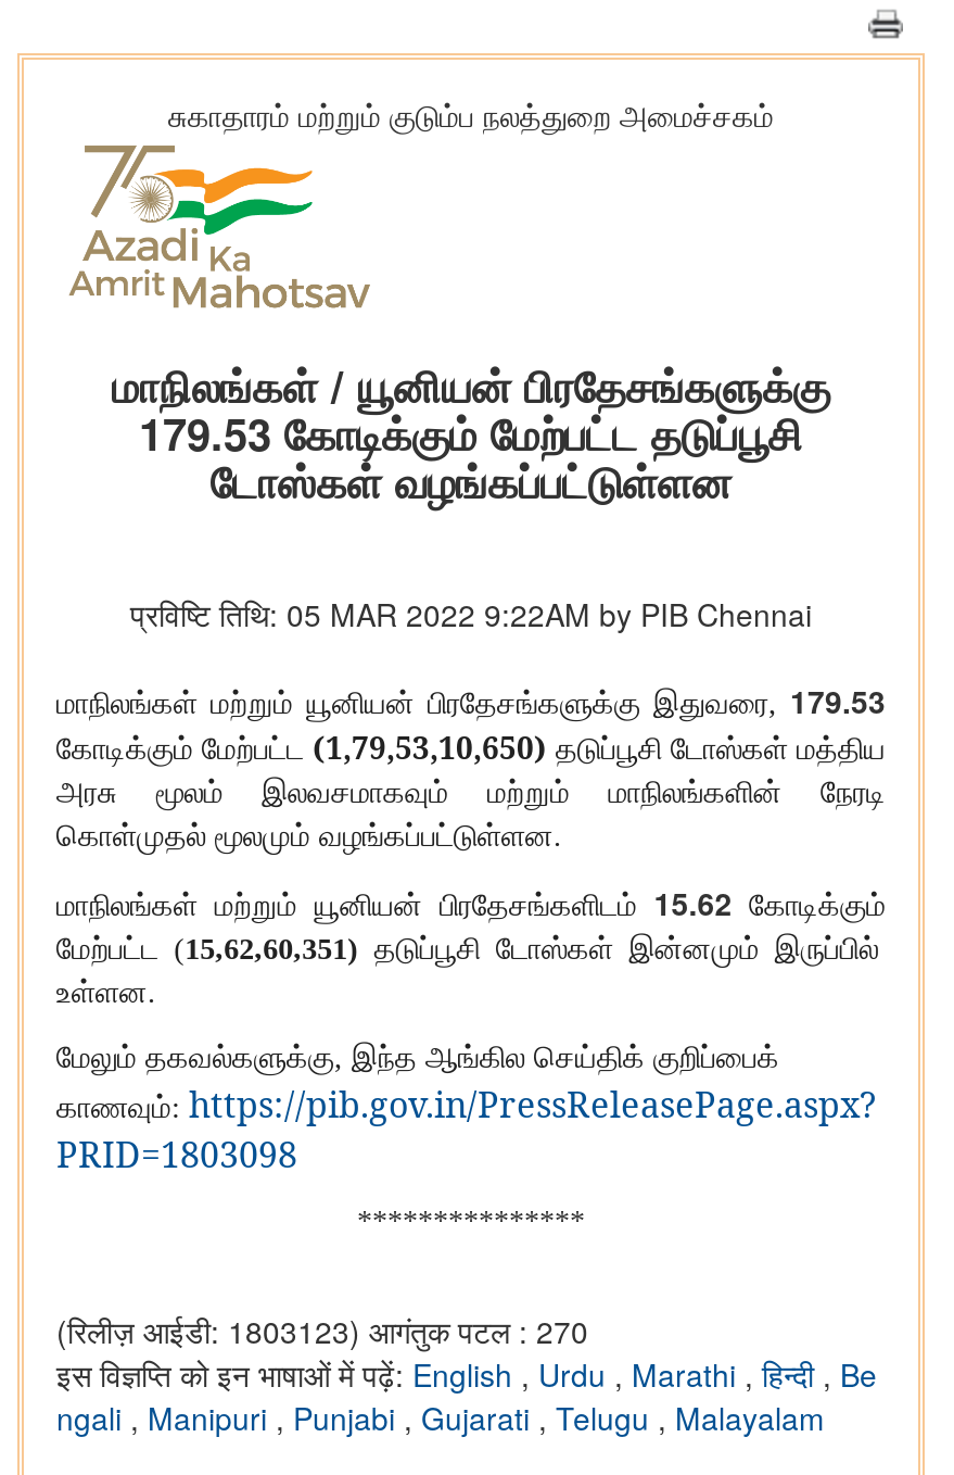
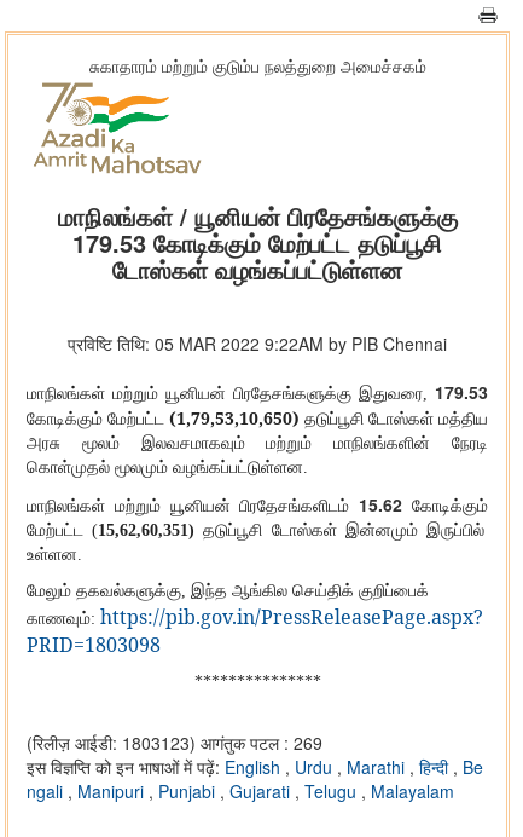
- (रिलीज़ आईडी: 1803123) आगंतुक पटल : 270
+ (रिलीज़ आईडी: 1803123) आगंतुक पटल : 269
